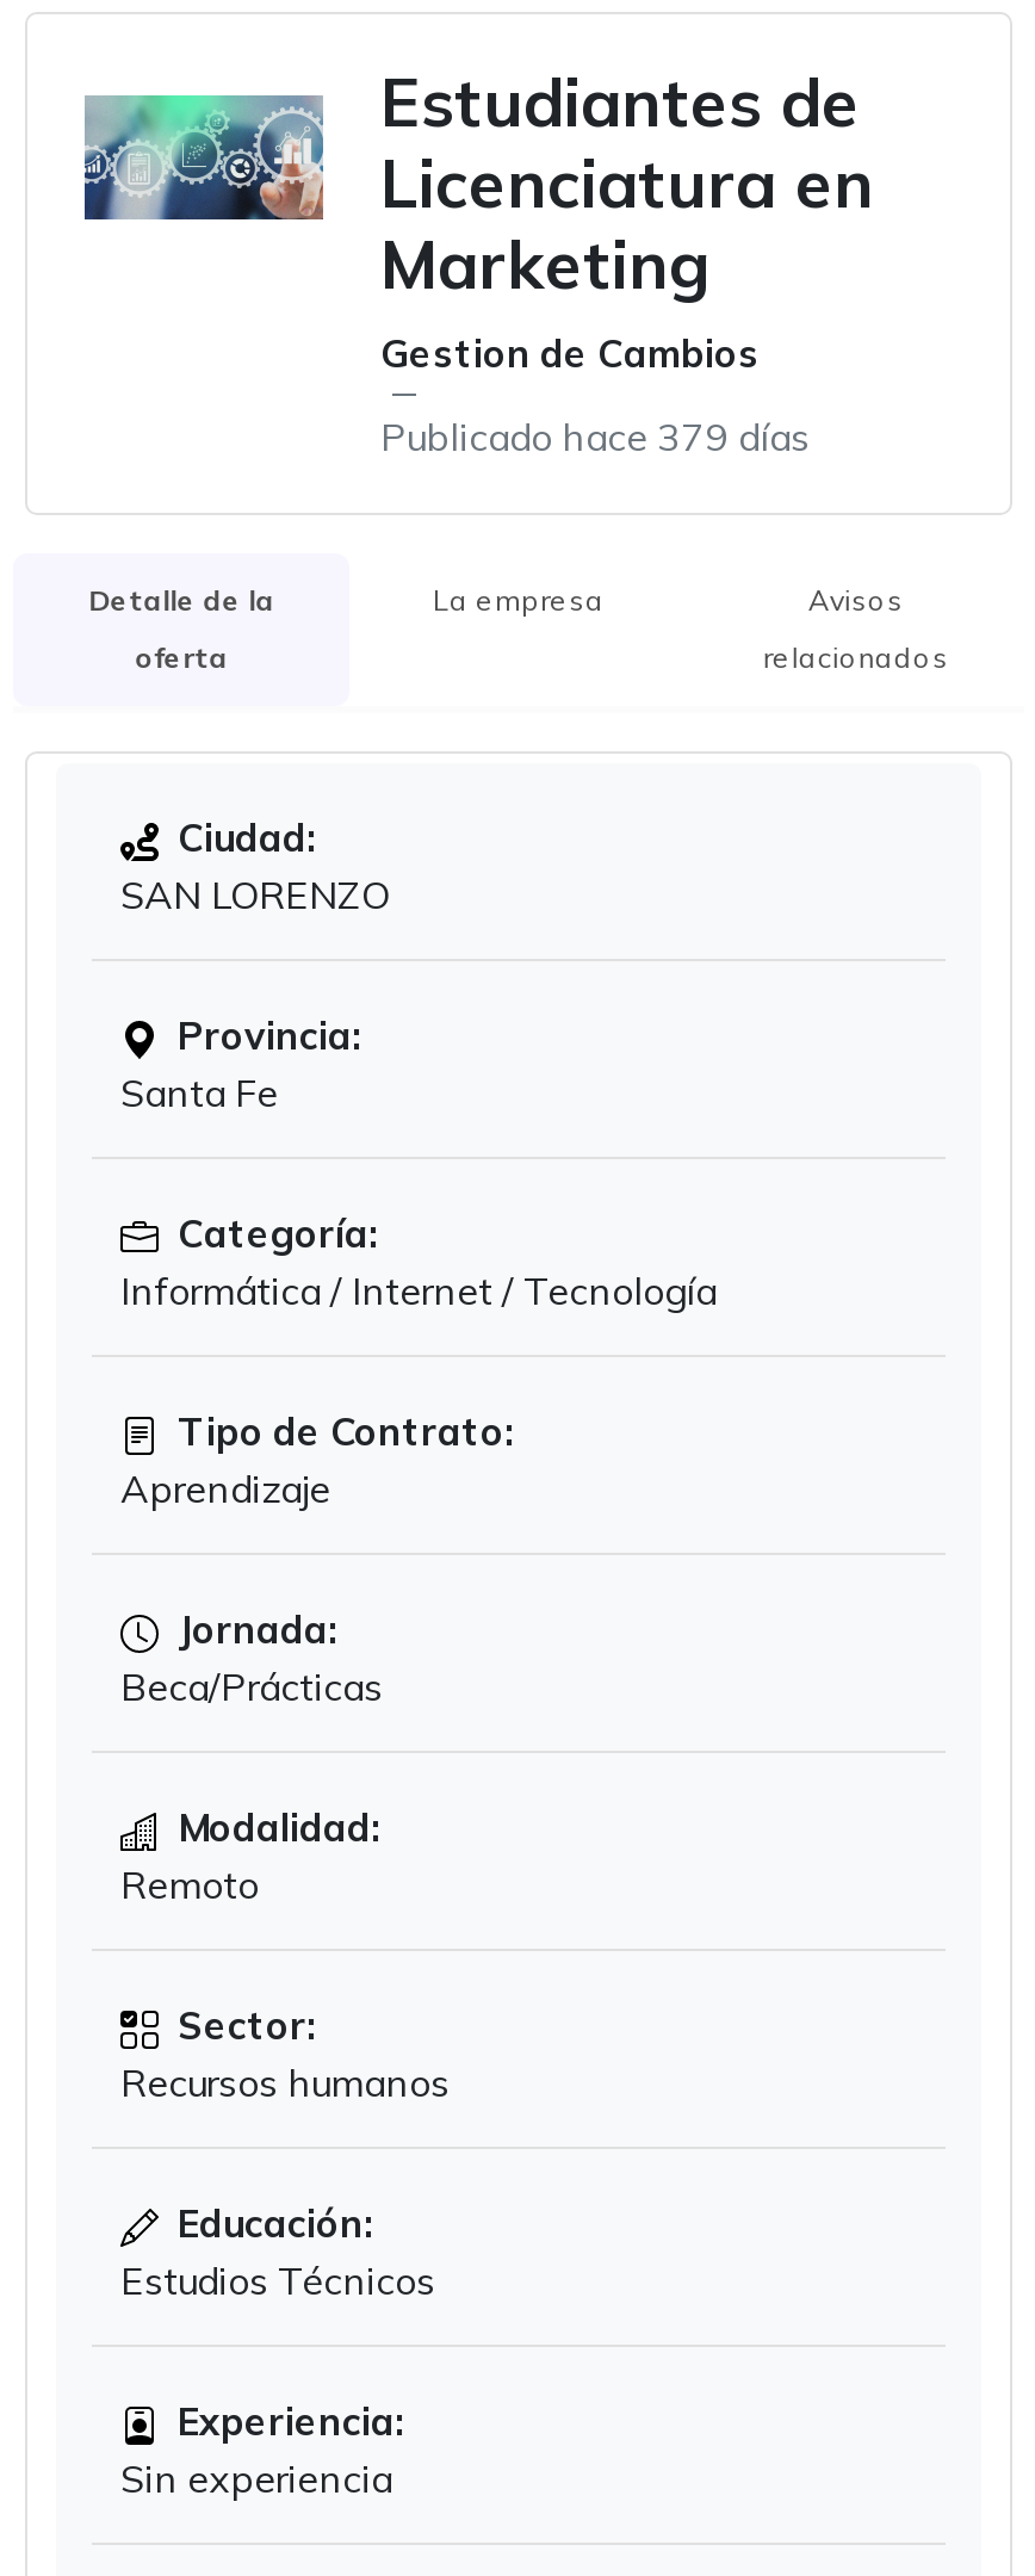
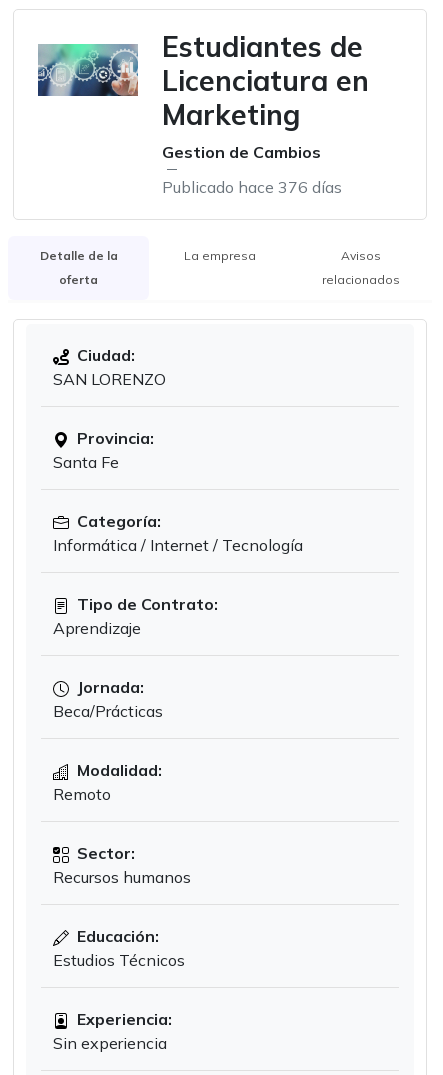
- Publicado hace 379 días
+ Publicado hace 376 días
